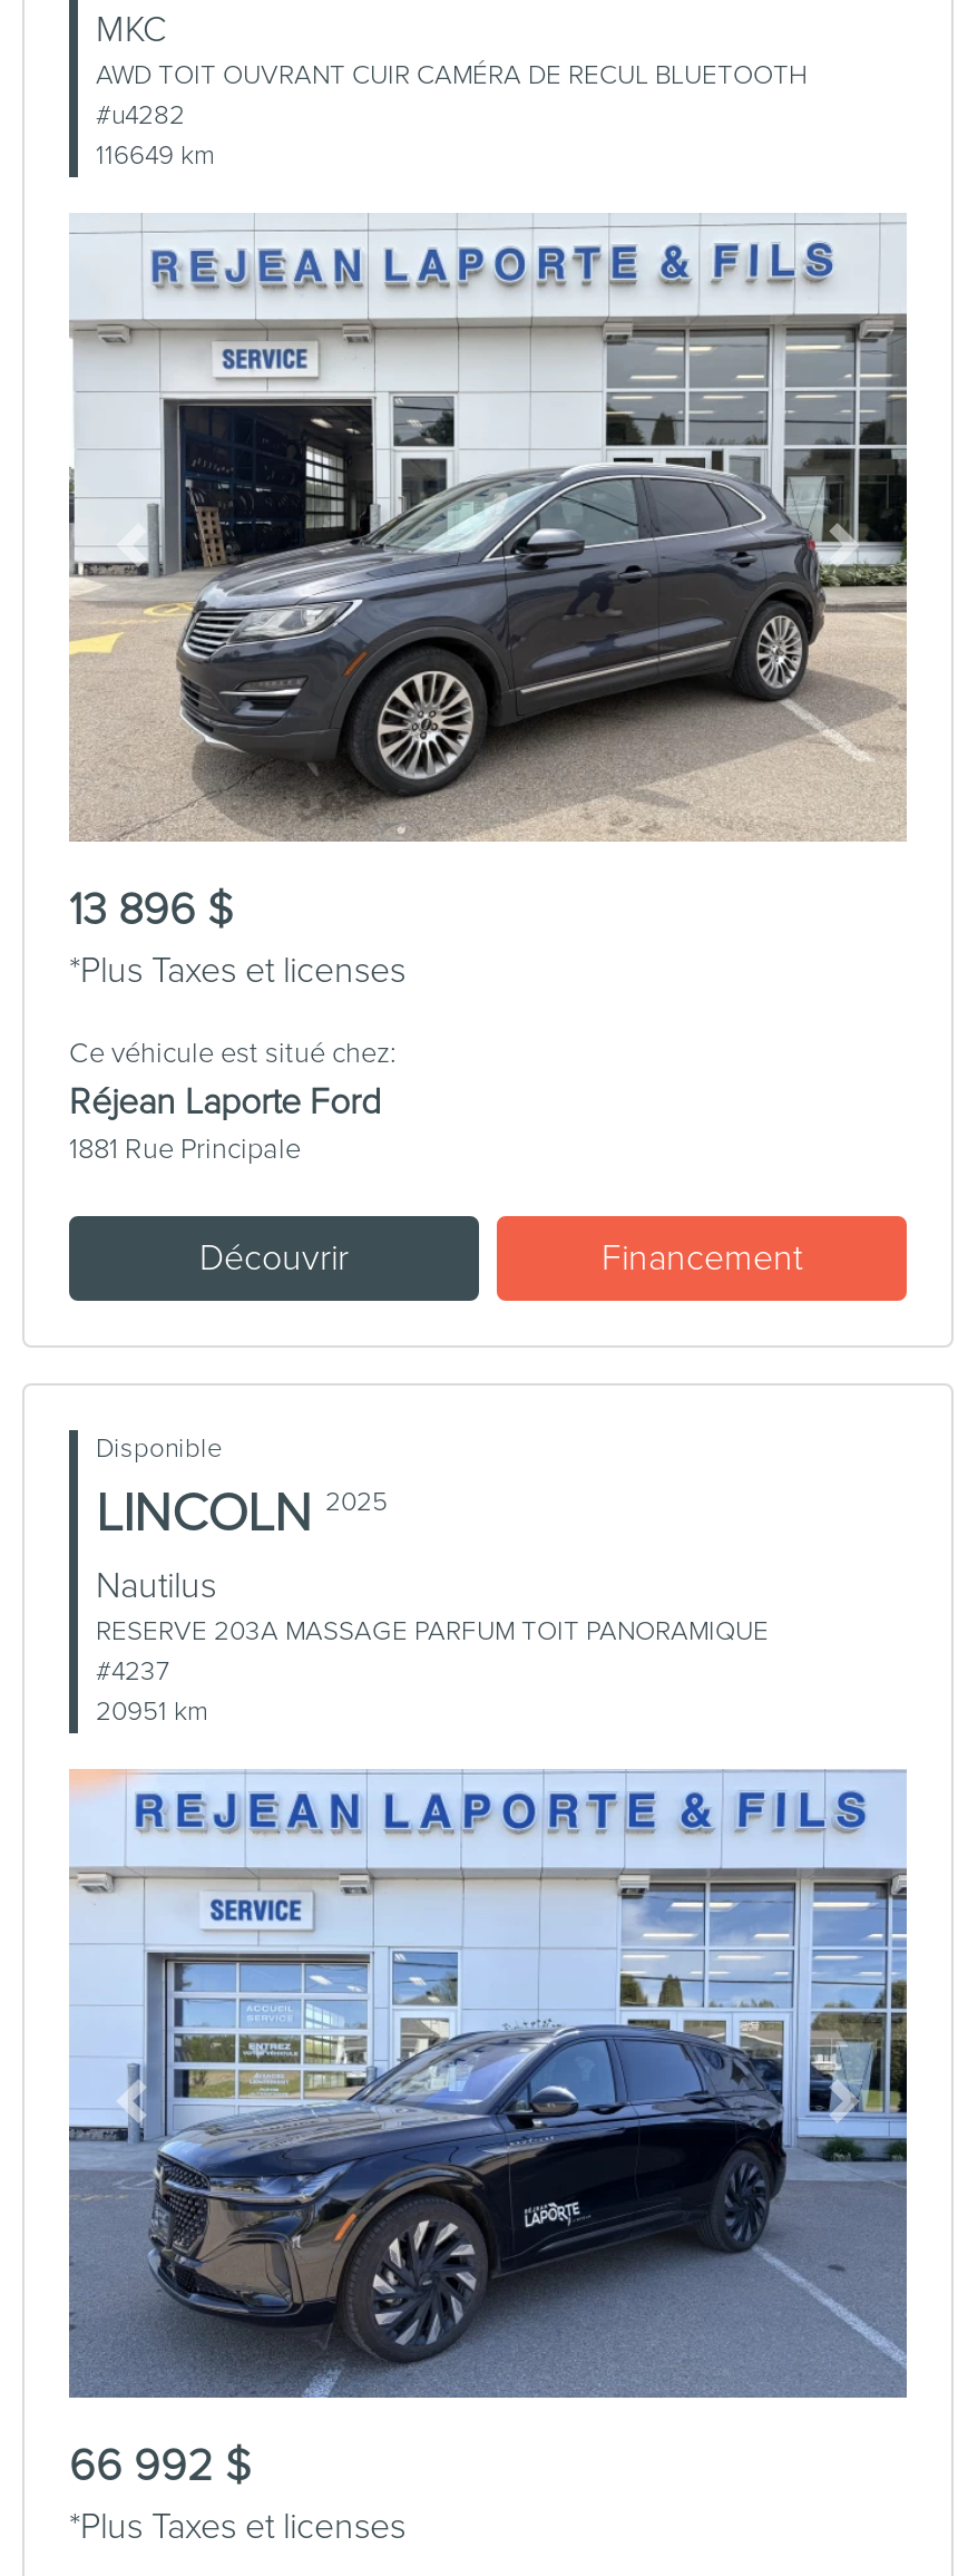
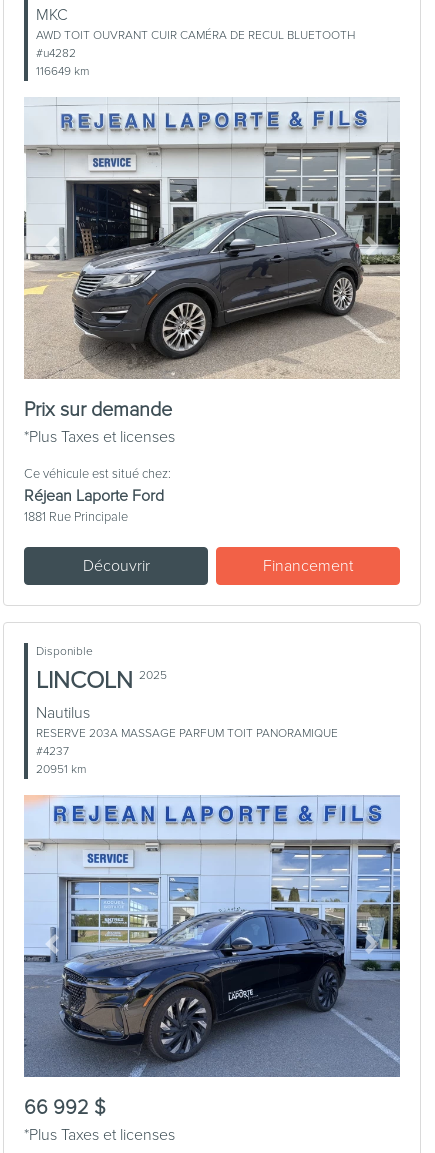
- 13 896 $
+ Prix sur demande
